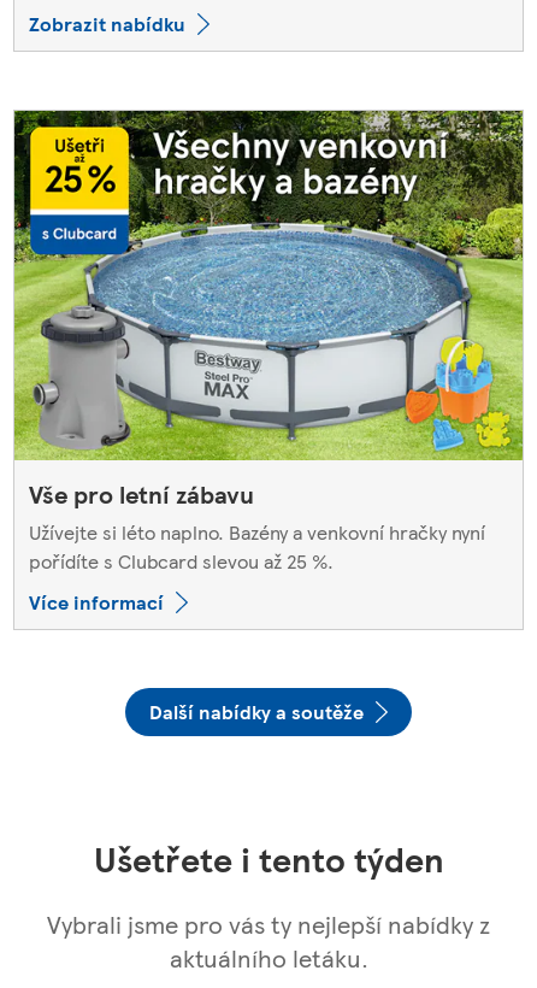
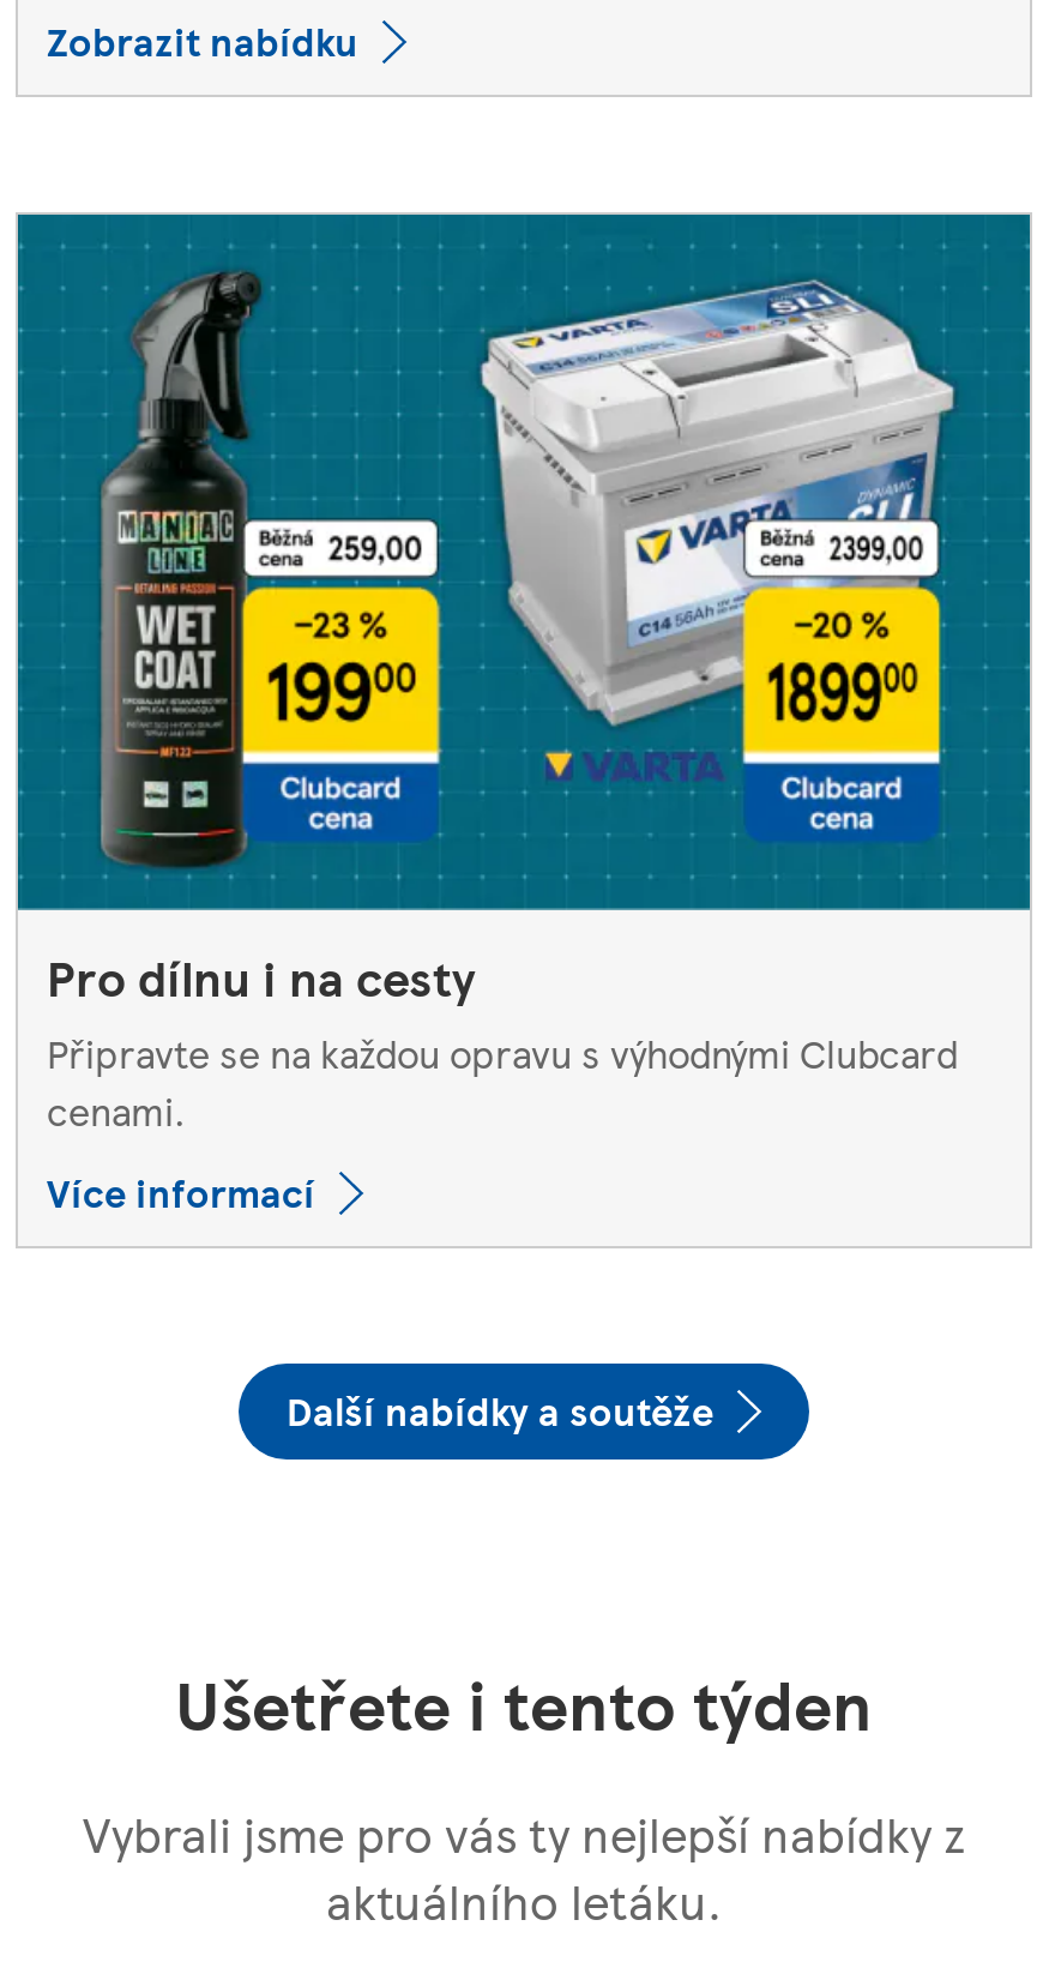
- [image]
- Vše pro letní zábavu
- Užívejte si léto naplno. Bazény a venkovní hračky nyní
- pořídíte s Clubcard slevou až 25 %.
+ [image]
+ Pro dílnu i na cesty
+ Připravte se na každou opravu s výhodnými Clubcard
+ cenami.
